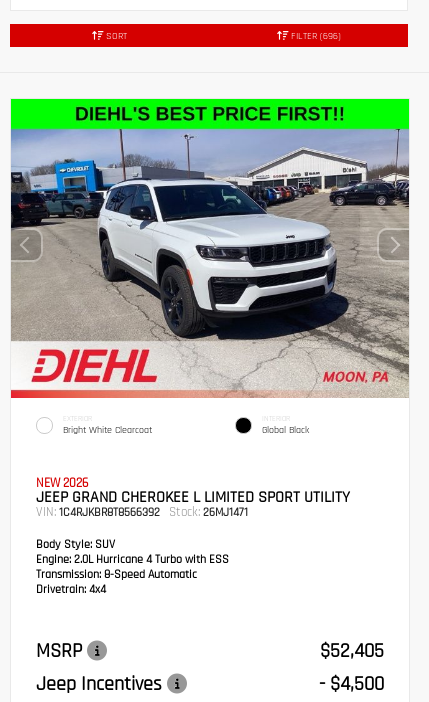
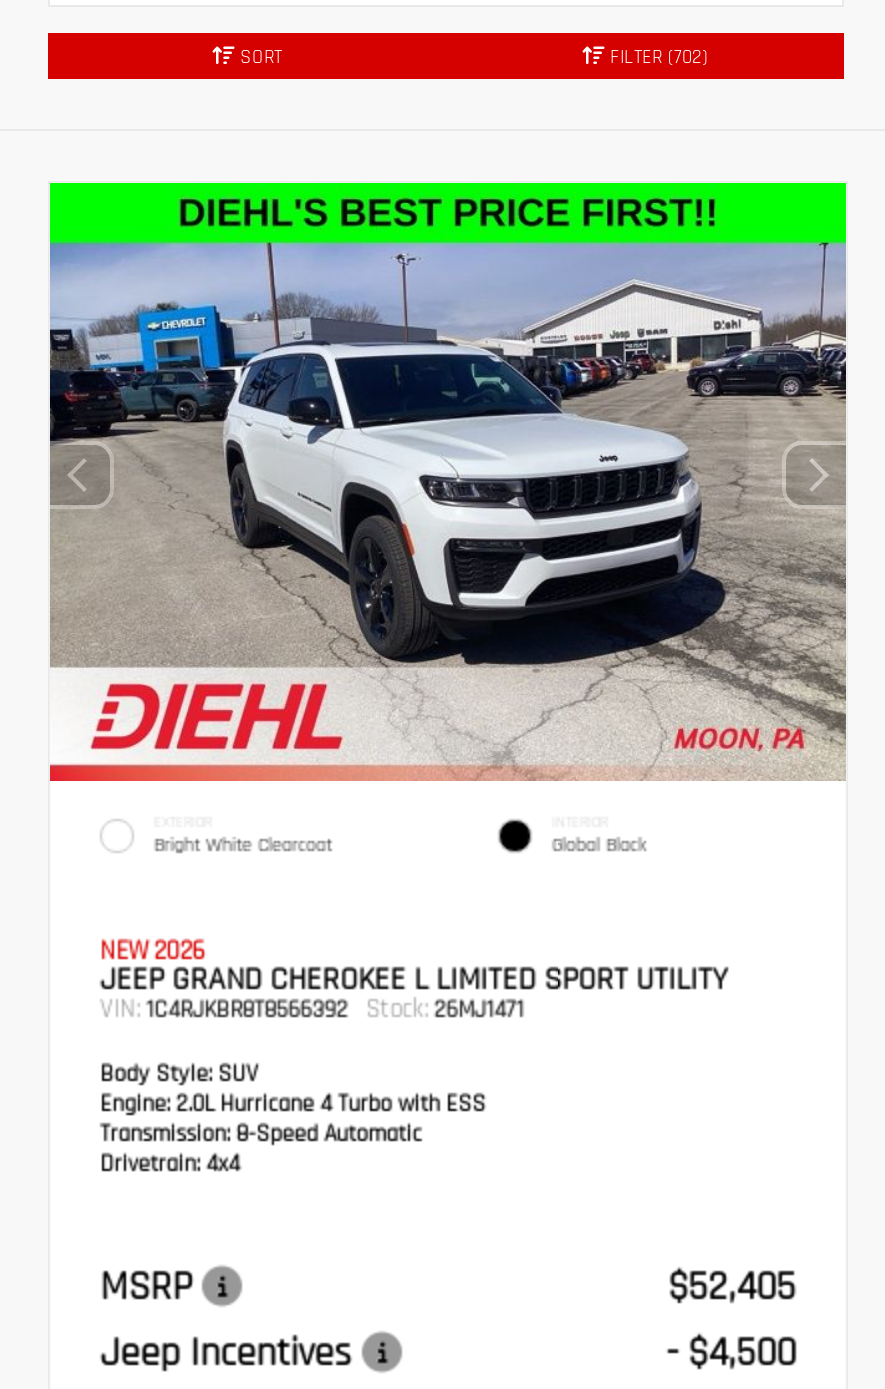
- FILTER (696)
+ FILTER (702)
